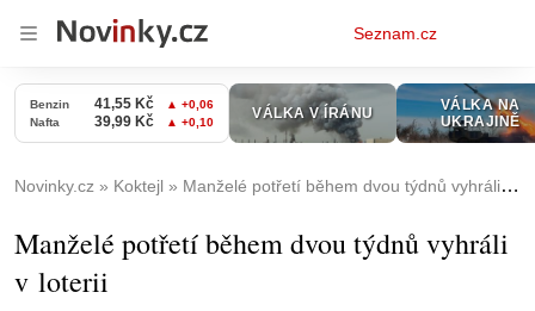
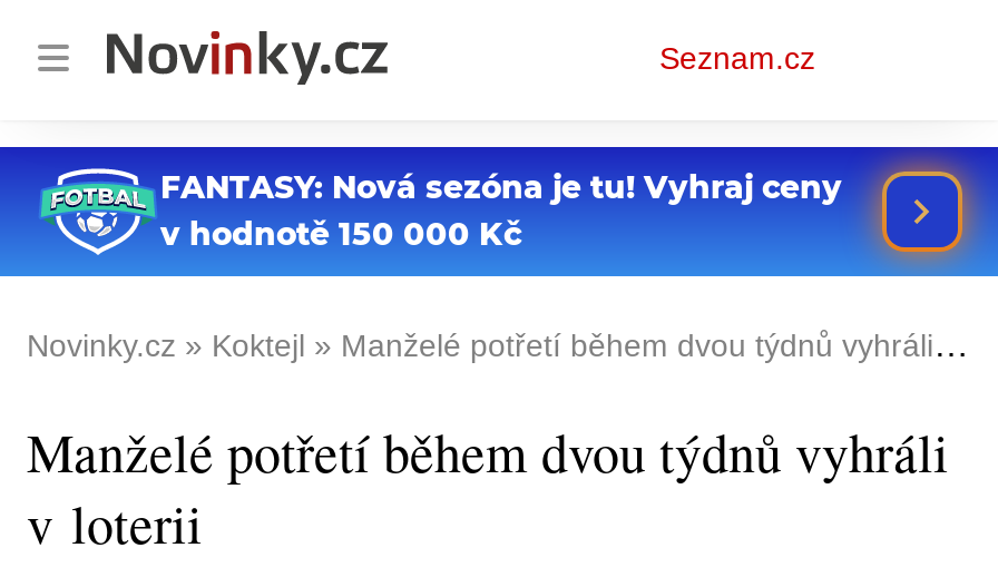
- [image]
+ [image]
